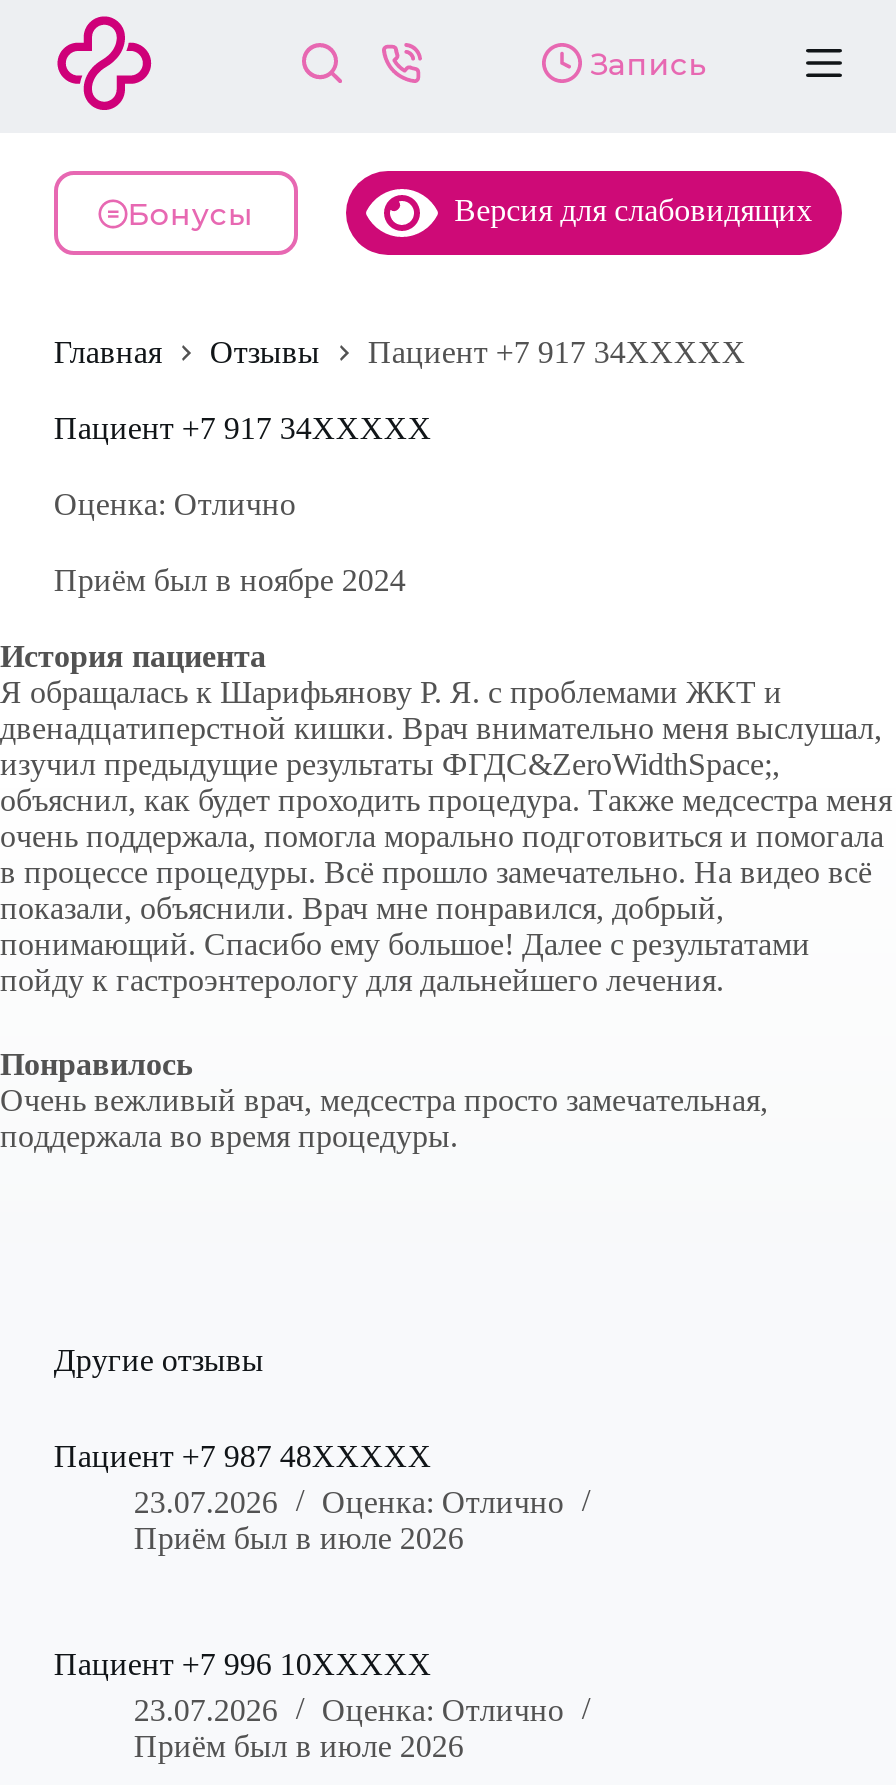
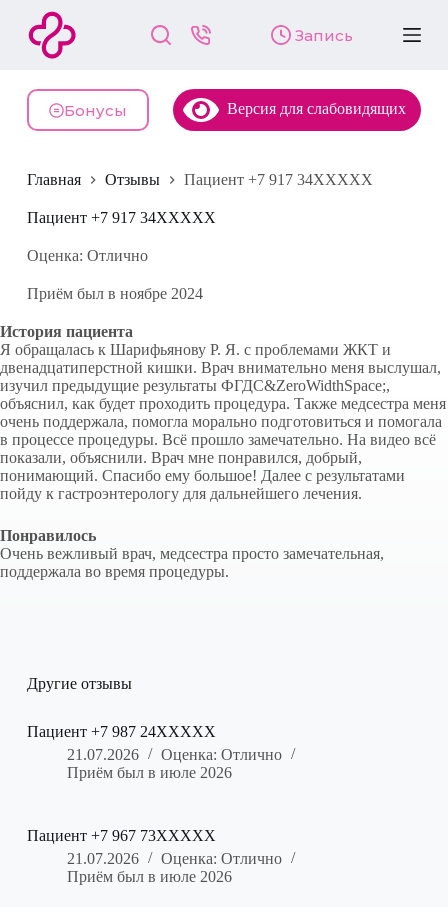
- Пациент +7 987 48XXXXX
+ Пациент +7 987 24XXXXX

- 23.07.2026 Оценка: Отлично
+ 21.07.2026 Оценка: Отлично

- Пациент +7 996 10XXXXX
+ Пациент +7 967 73XXXXX

- 23.07.2026 Оценка: Отлично
+ 21.07.2026 Оценка: Отлично
